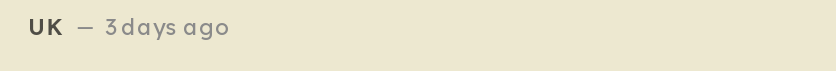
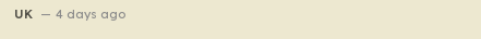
- UK 3 days ago
+ UK 4 days ago
